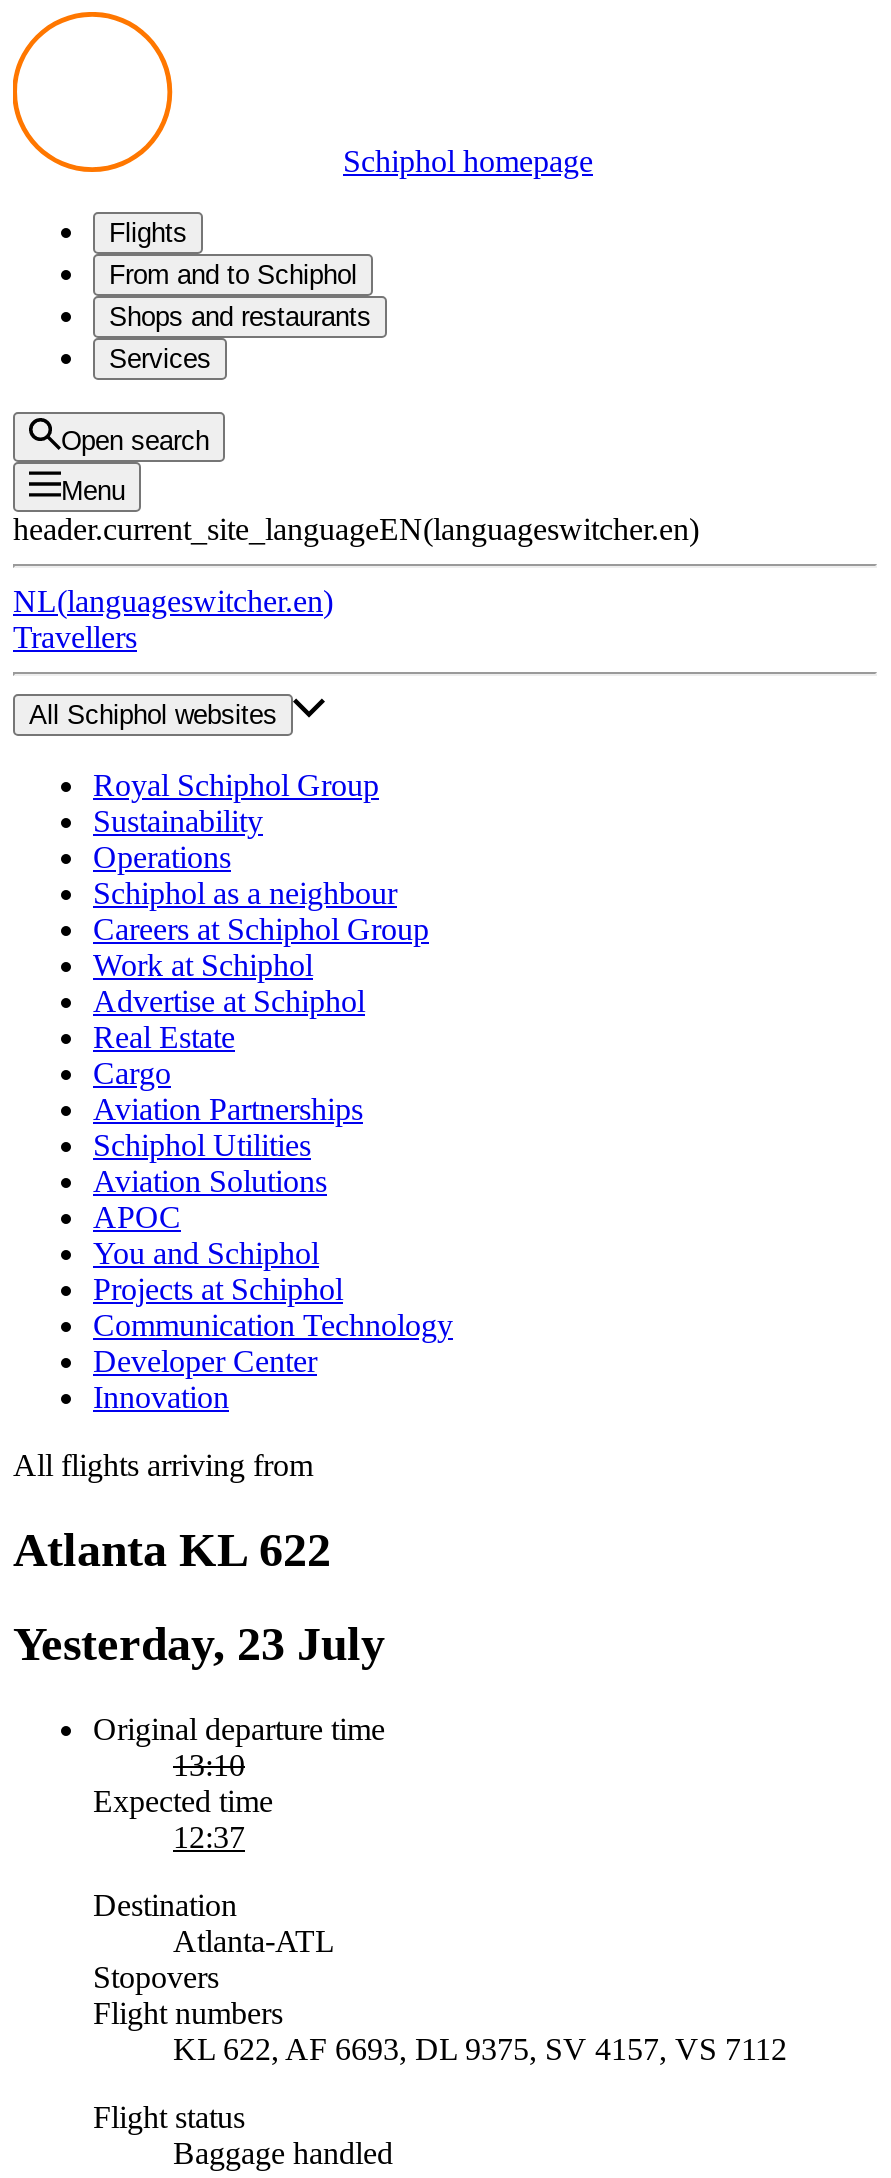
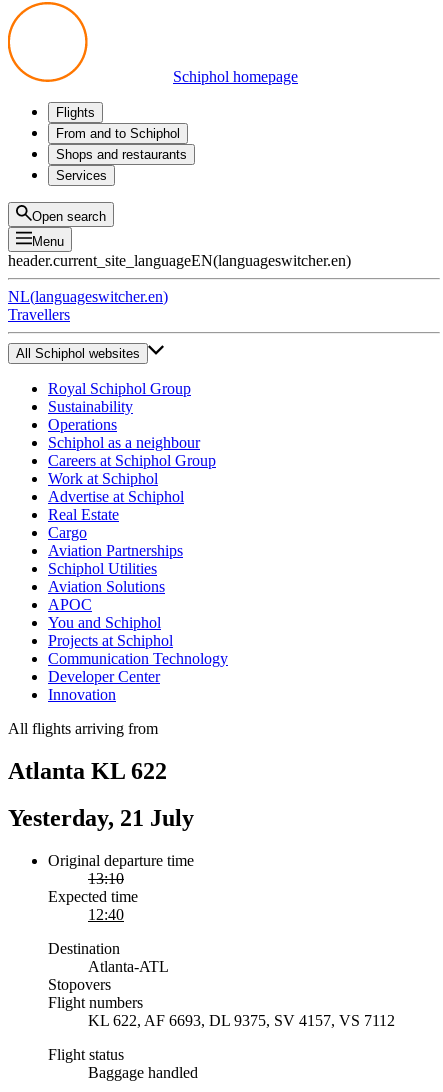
- Yesterday, 23 July
+ Yesterday, 21 July

- 12:37
+ 12:40
